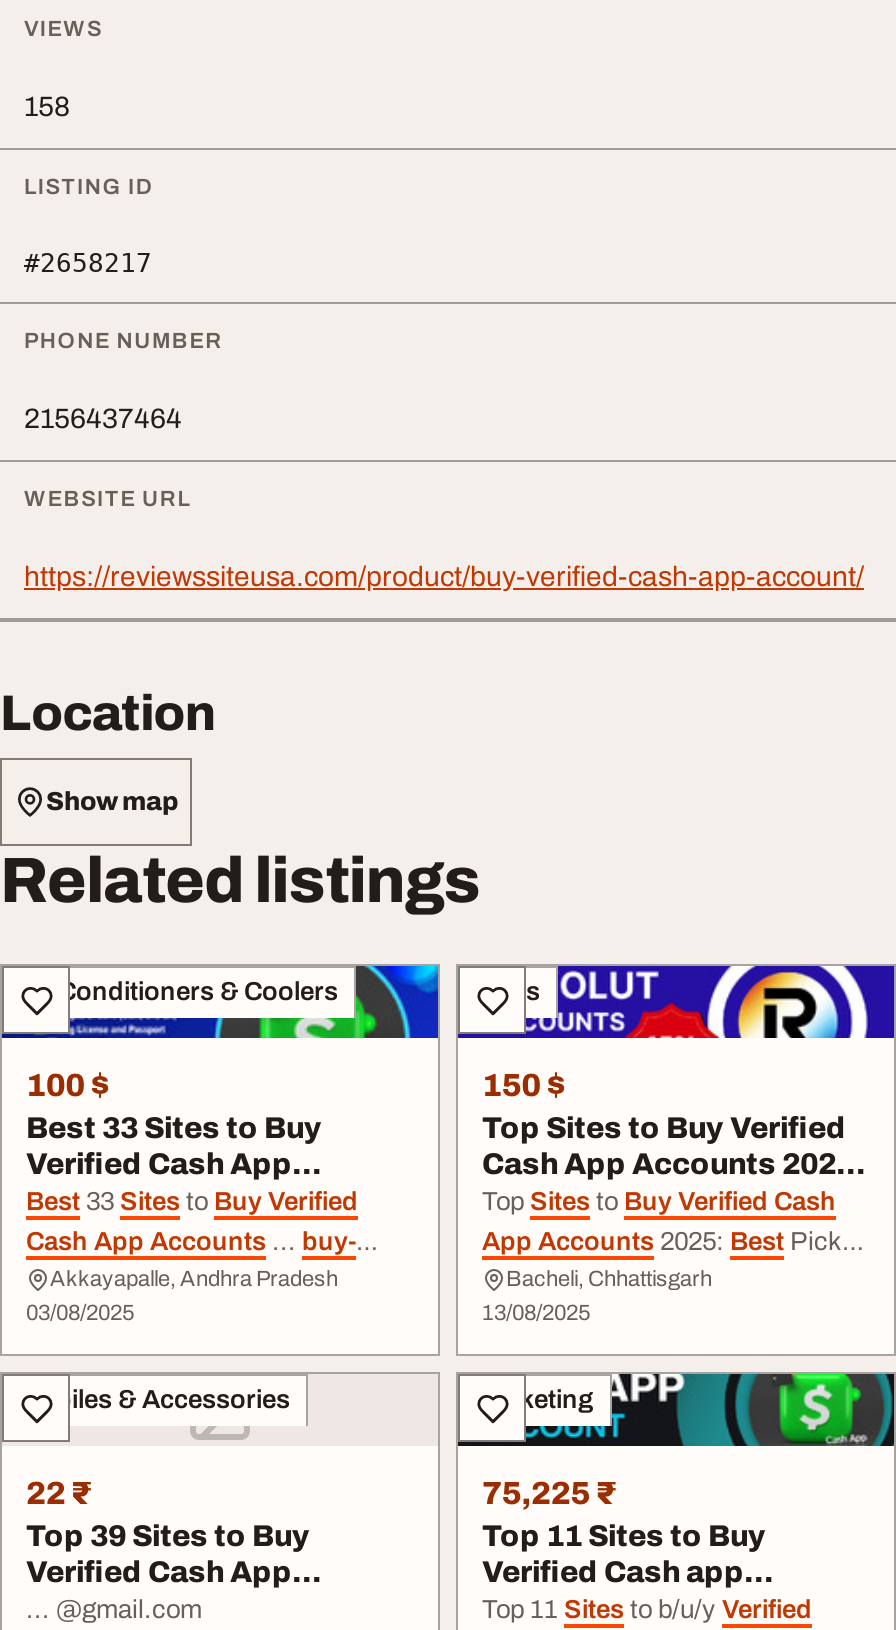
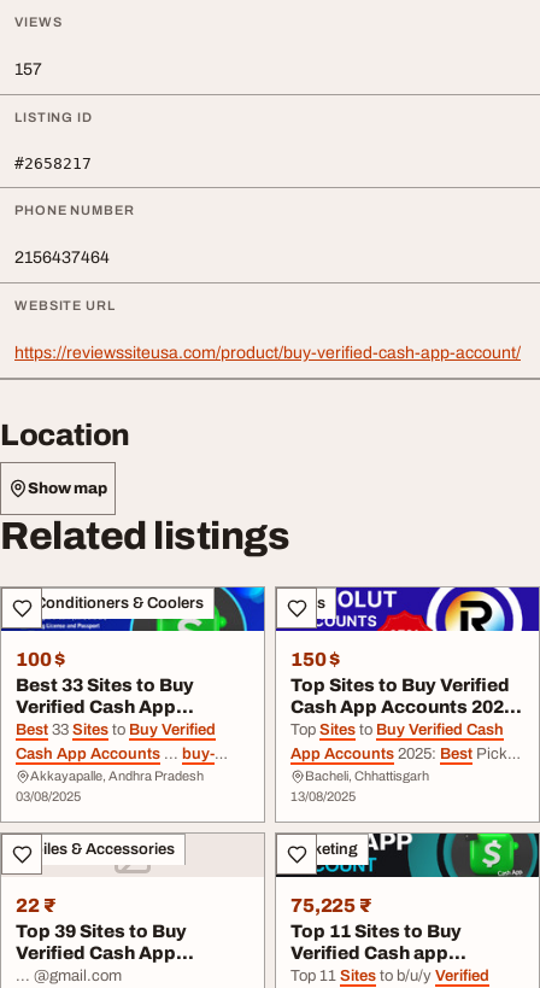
- 158
+ 157
